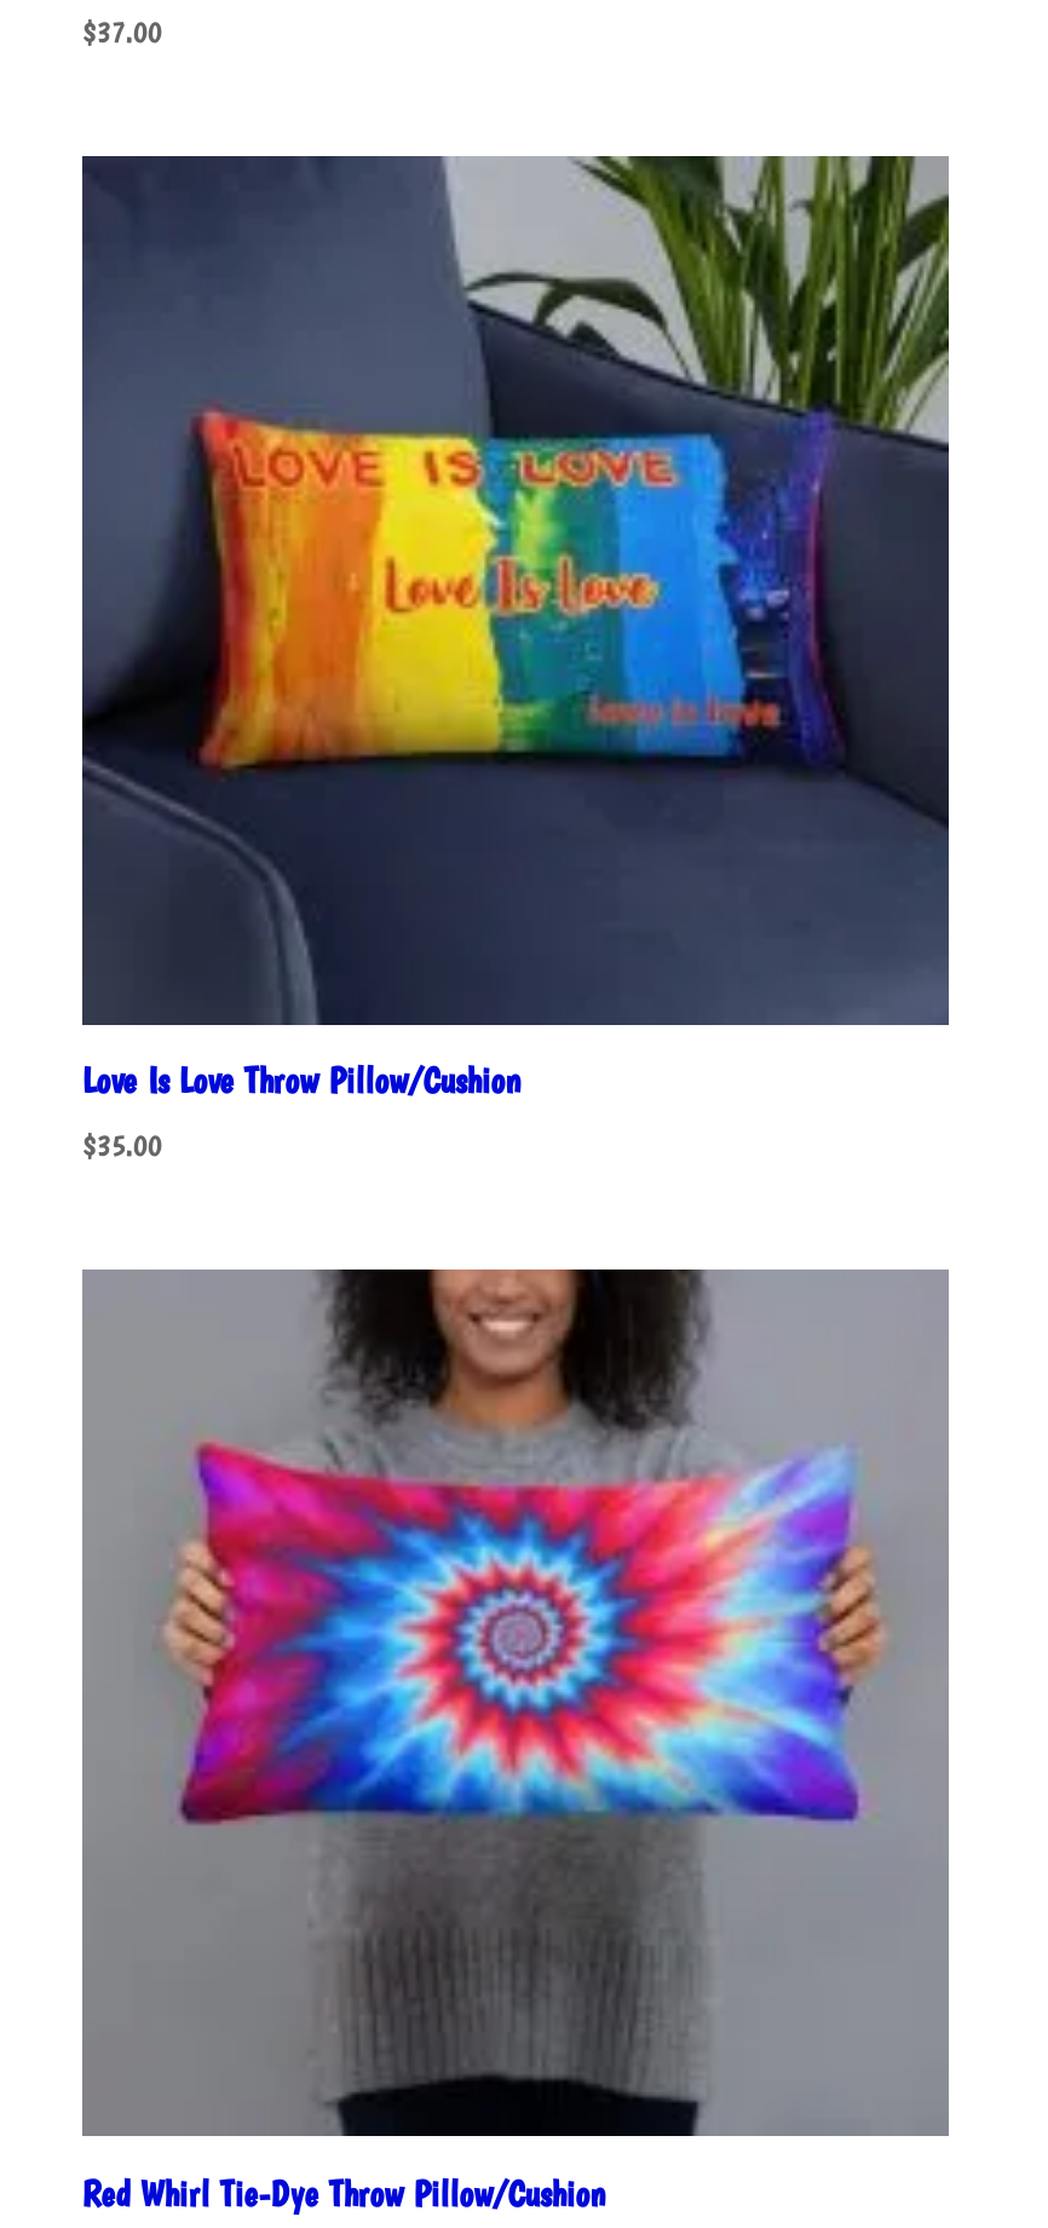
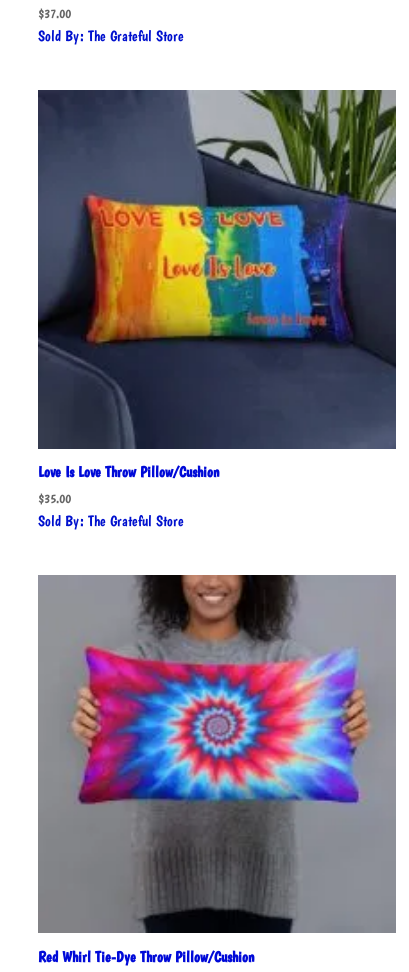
+ Sold By: The Grateful Store

+ Sold By: The Grateful Store
